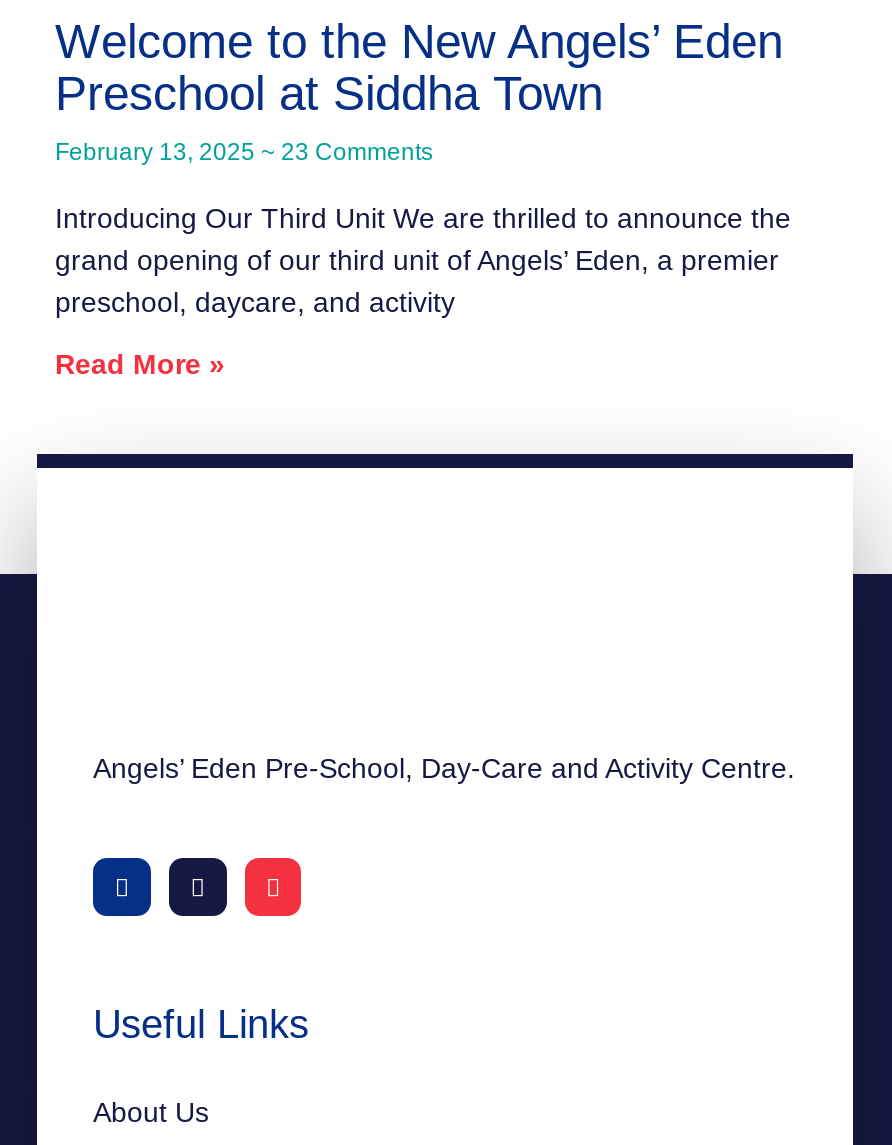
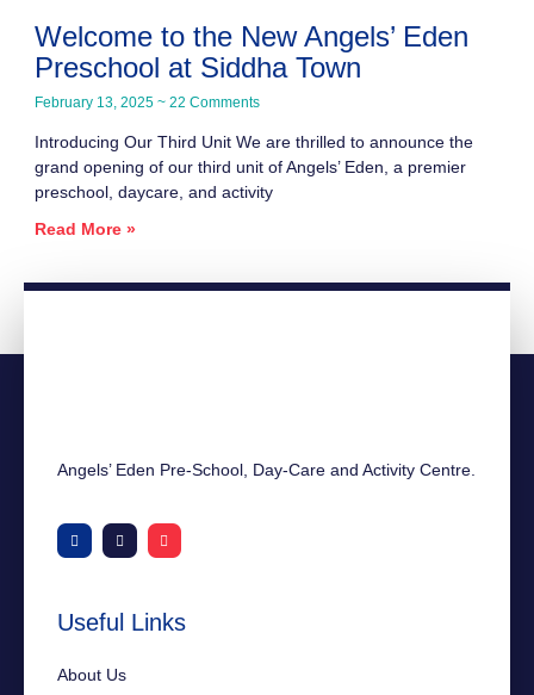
- February 13, 2025 23 Comments
+ February 13, 2025 22 Comments
